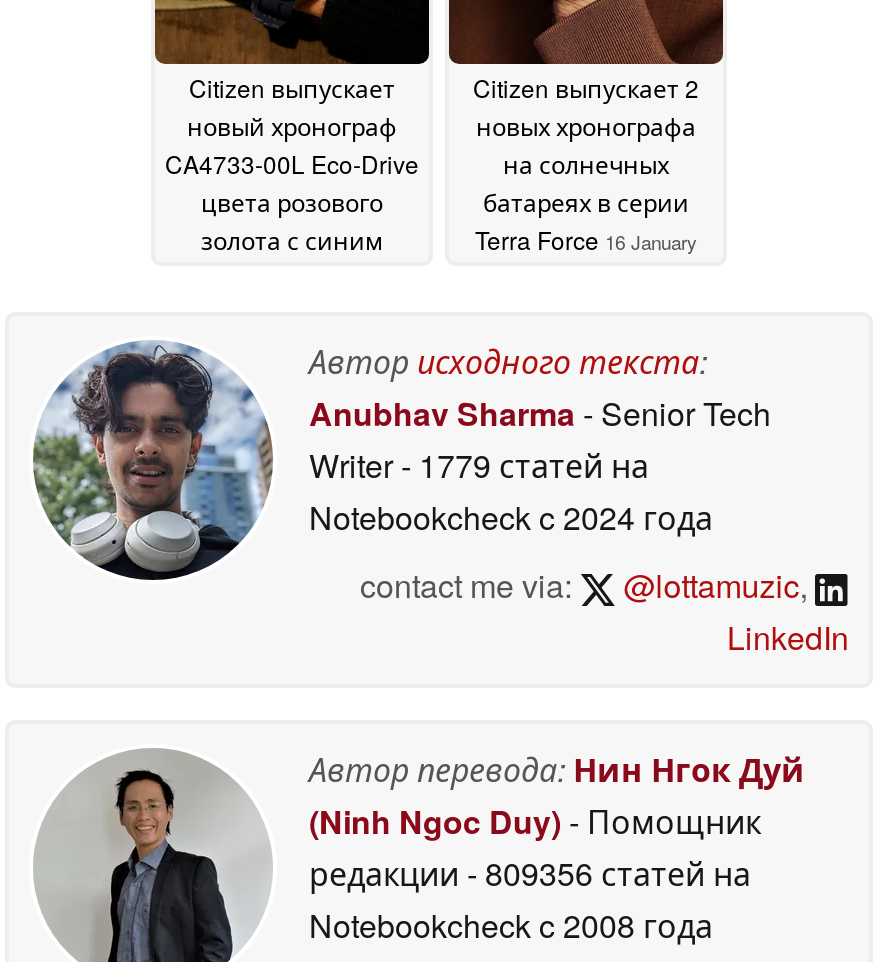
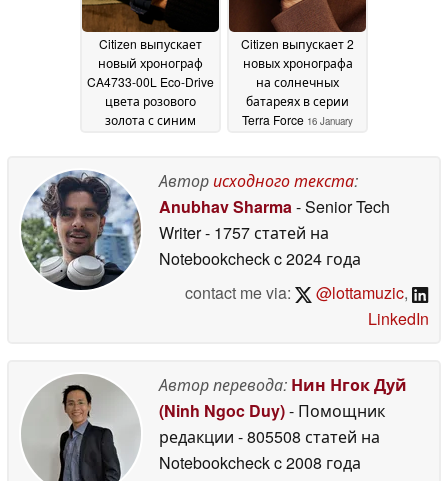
- Writer - 1779 статей на
+ Writer - 1757 статей на

- редакции - 809356 статей на
+ редакции - 805508 статей на
